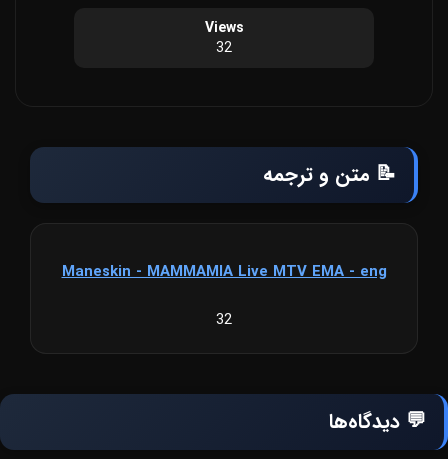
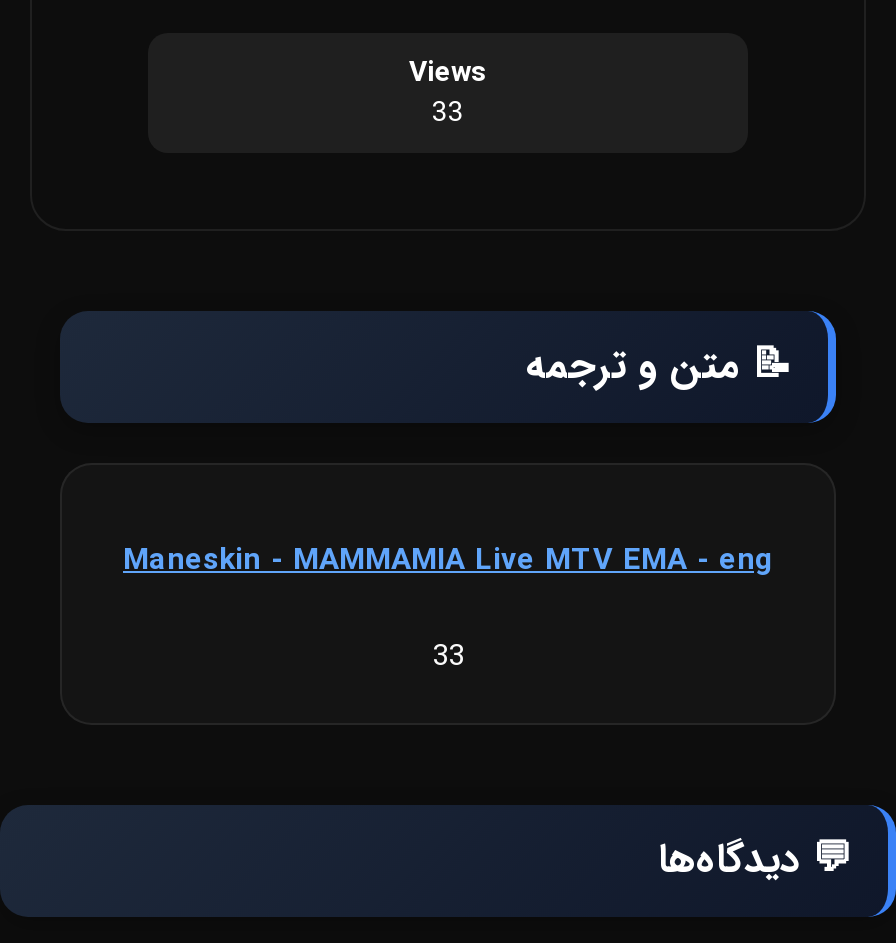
- 32
+ 33

- 32
+ 33
